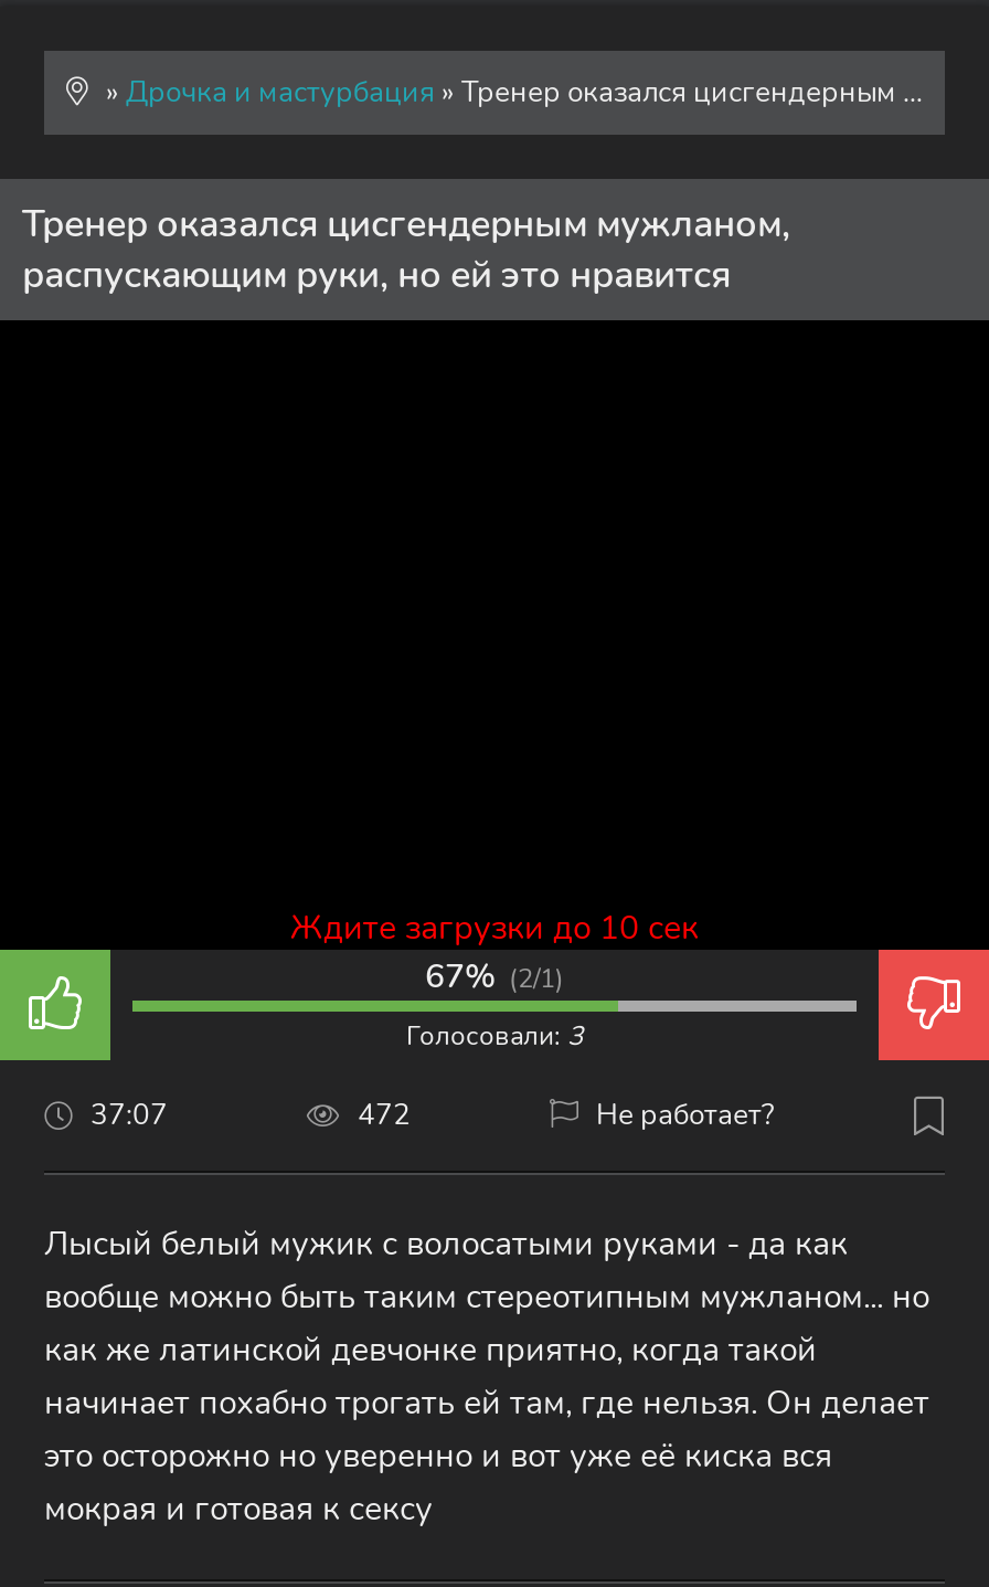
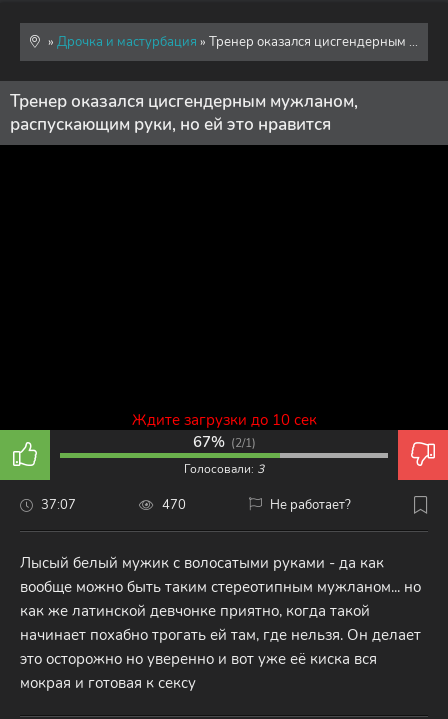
- 472
+ 470
